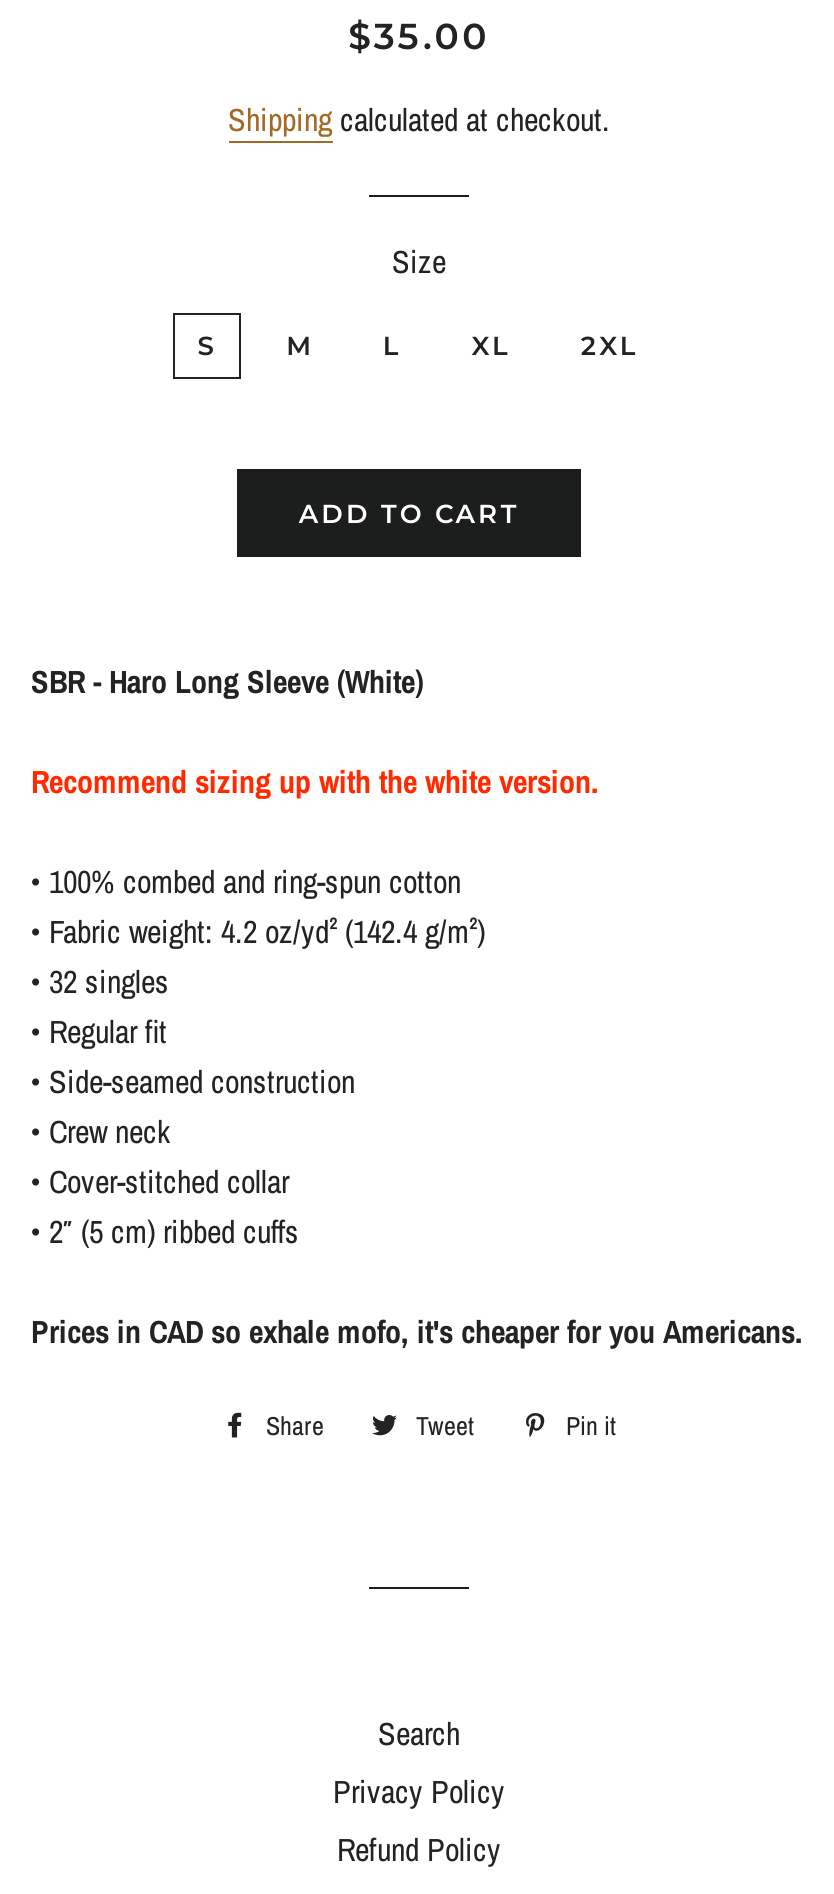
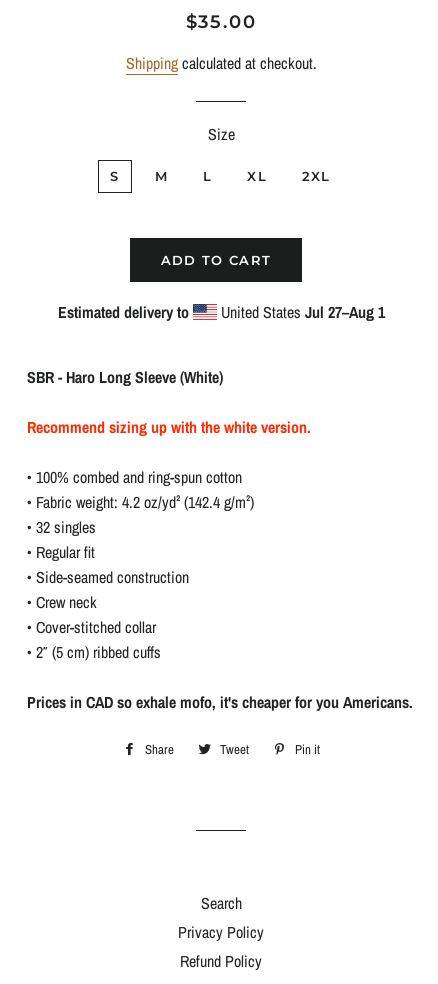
+ Estimated delivery to
+ United States Jul 27–Aug 1
